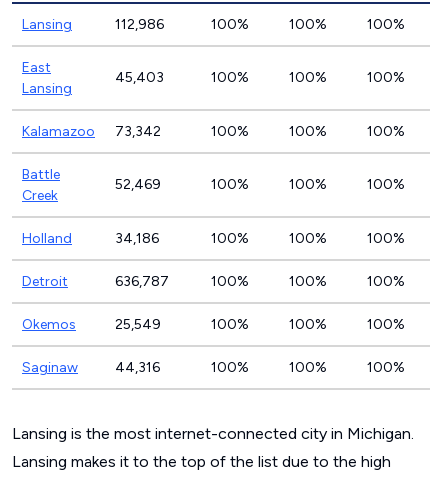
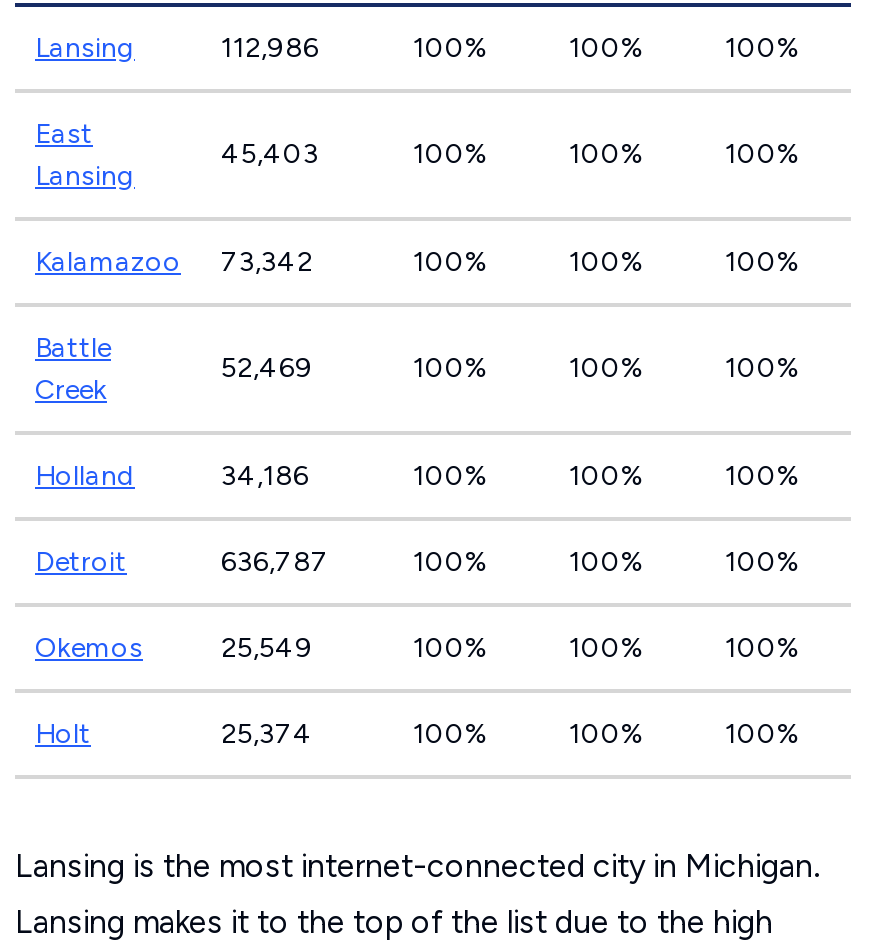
- Saginaw
- 44,316
+ Holt
+ 25,374
